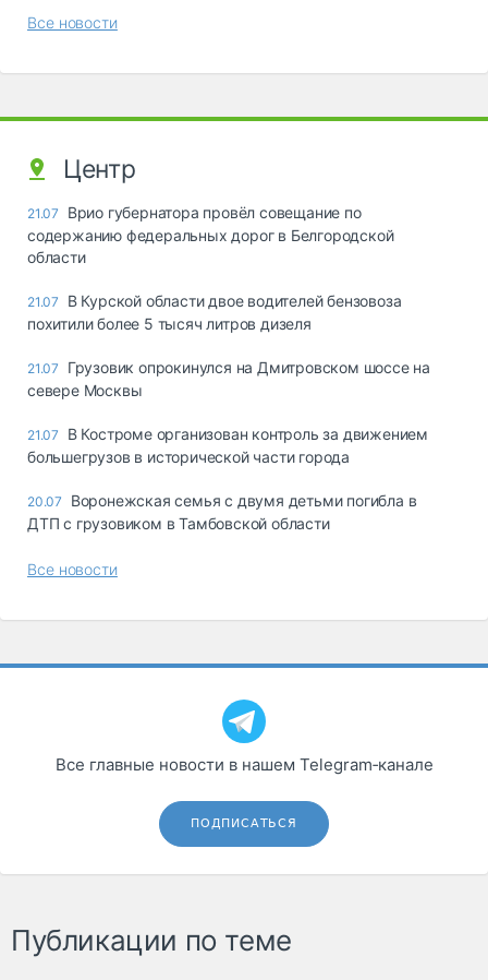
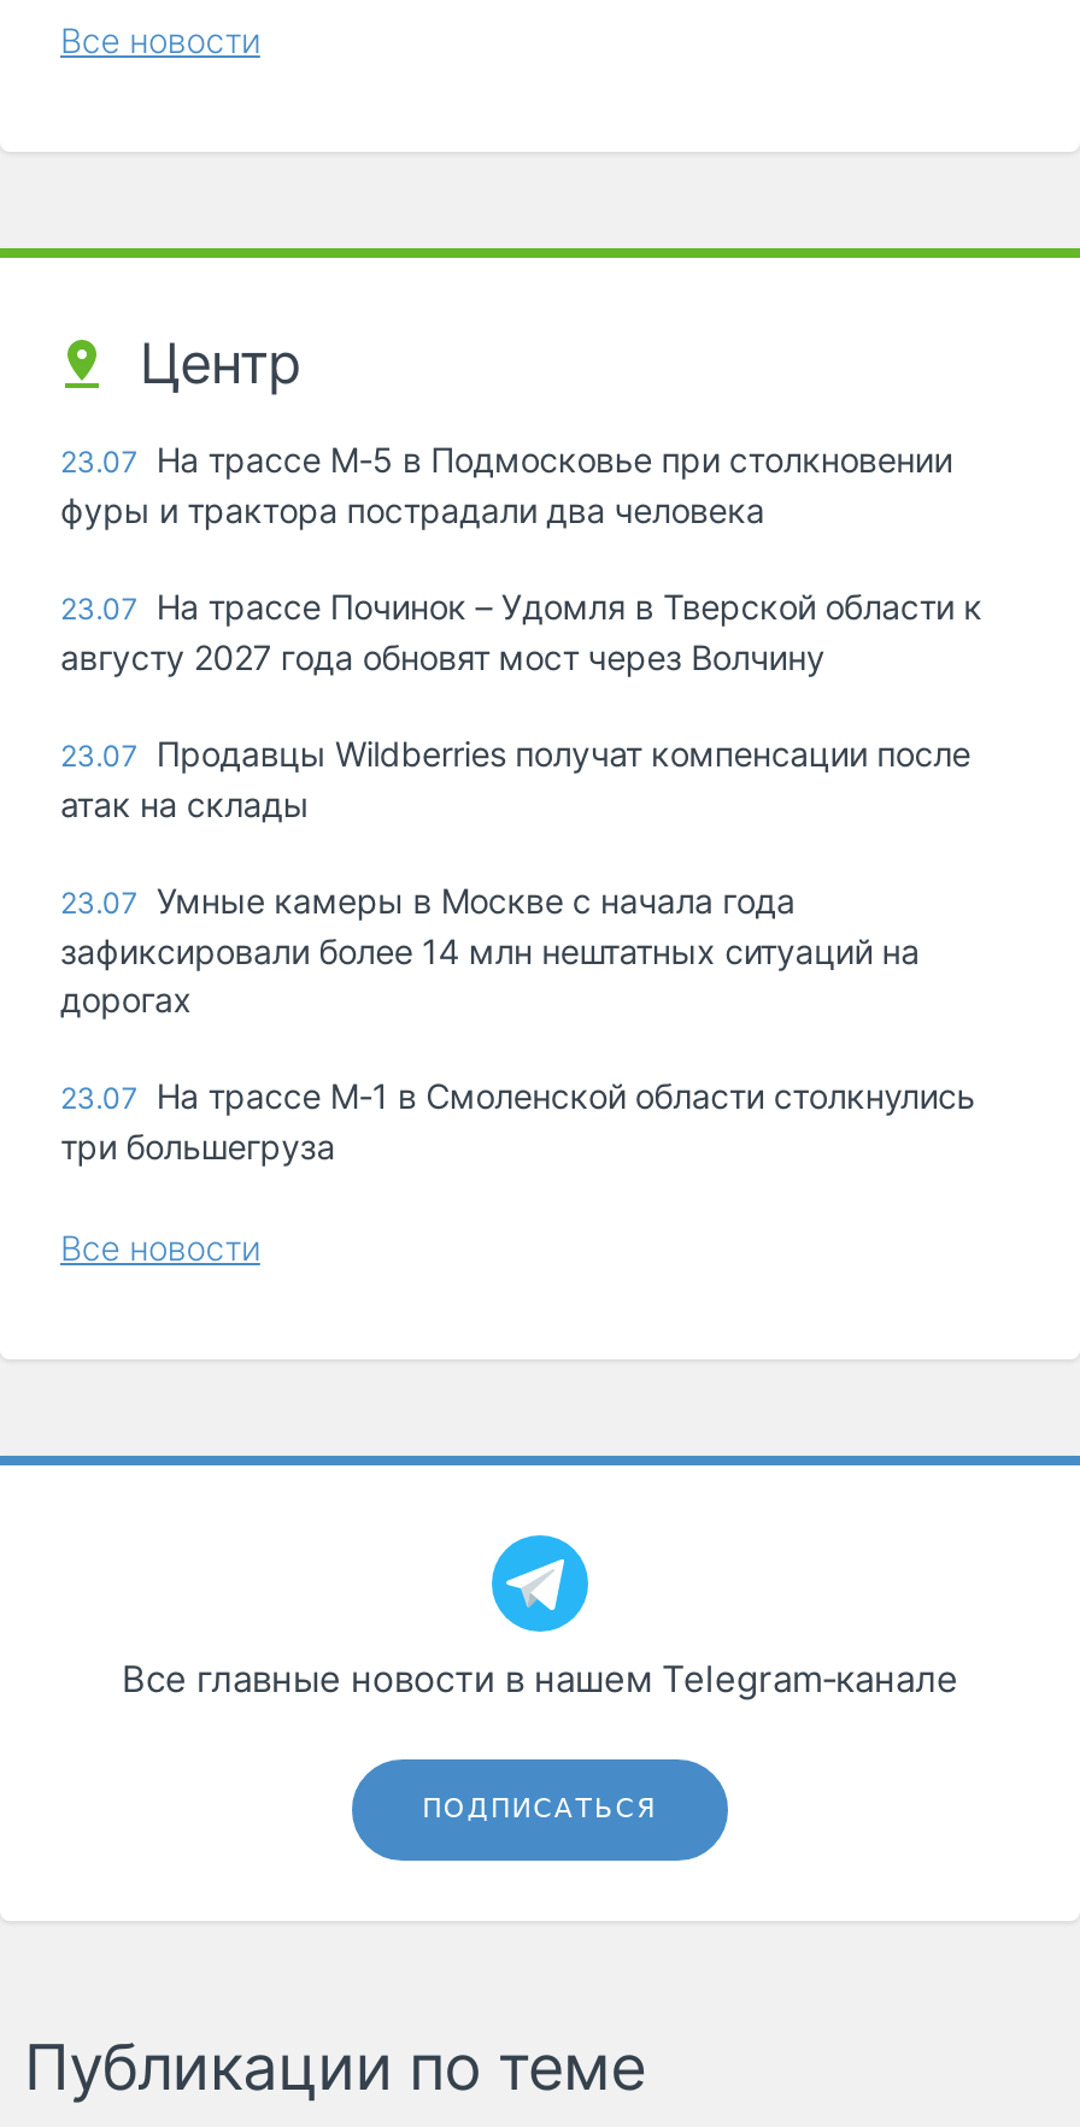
- 21.07 Врио губернатора провёл совещание по
- содержанию федеральных дорог в Белгородской
- области
+ 23.07 На трассе М-5 в Подмосковье при столкновении
+ фуры и трактора пострадали два человека

- 21.07 В Курской области двое водителей бензовоза
- похитили более 5 тысяч литров дизеля
+ 23.07 На трассе Починок – Удомля в Тверской области к
+ августу 2027 года обновят мост через Волчину

- 21.07 Грузовик опрокинулся на Дмитровском шоссе на
- севере Москвы
+ 23.07 Продавцы Wildberries получат компенсации после
+ атак на склады

- 21.07 В Костроме организован контроль за движением
- большегрузов в исторической части города
+ 23.07 Умные камеры в Москве с начала года
+ зафиксировали более 14 млн нештатных ситуаций на
+ дорогах

- 20.07 Воронежская семья с двумя детьми погибла в
- ДТП с грузовиком в Тамбовской области
+ 23.07 На трассе М-1 в Смоленской области столкнулись
+ три большегруза
